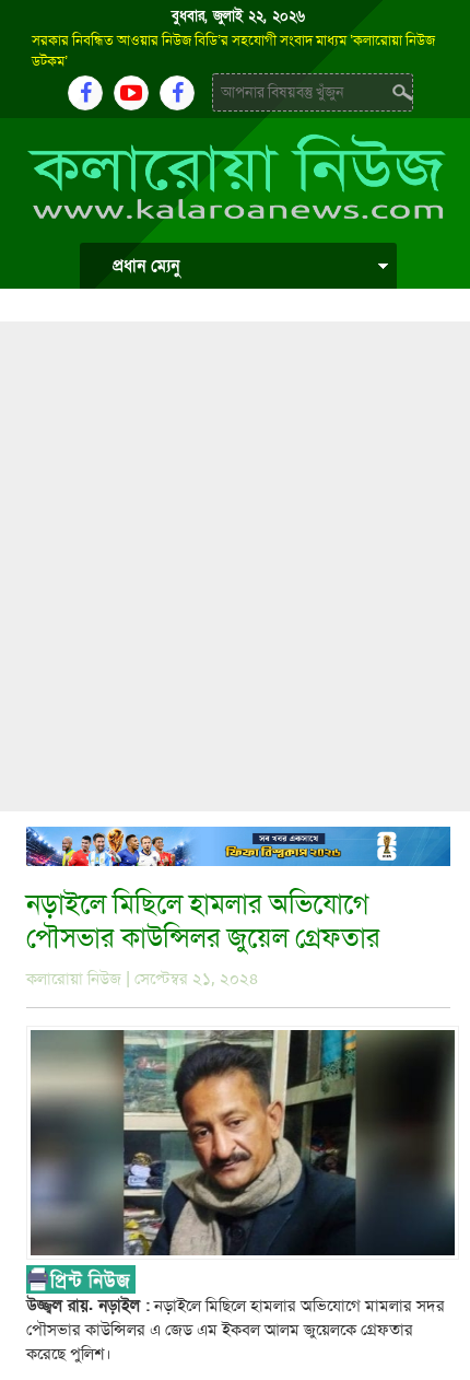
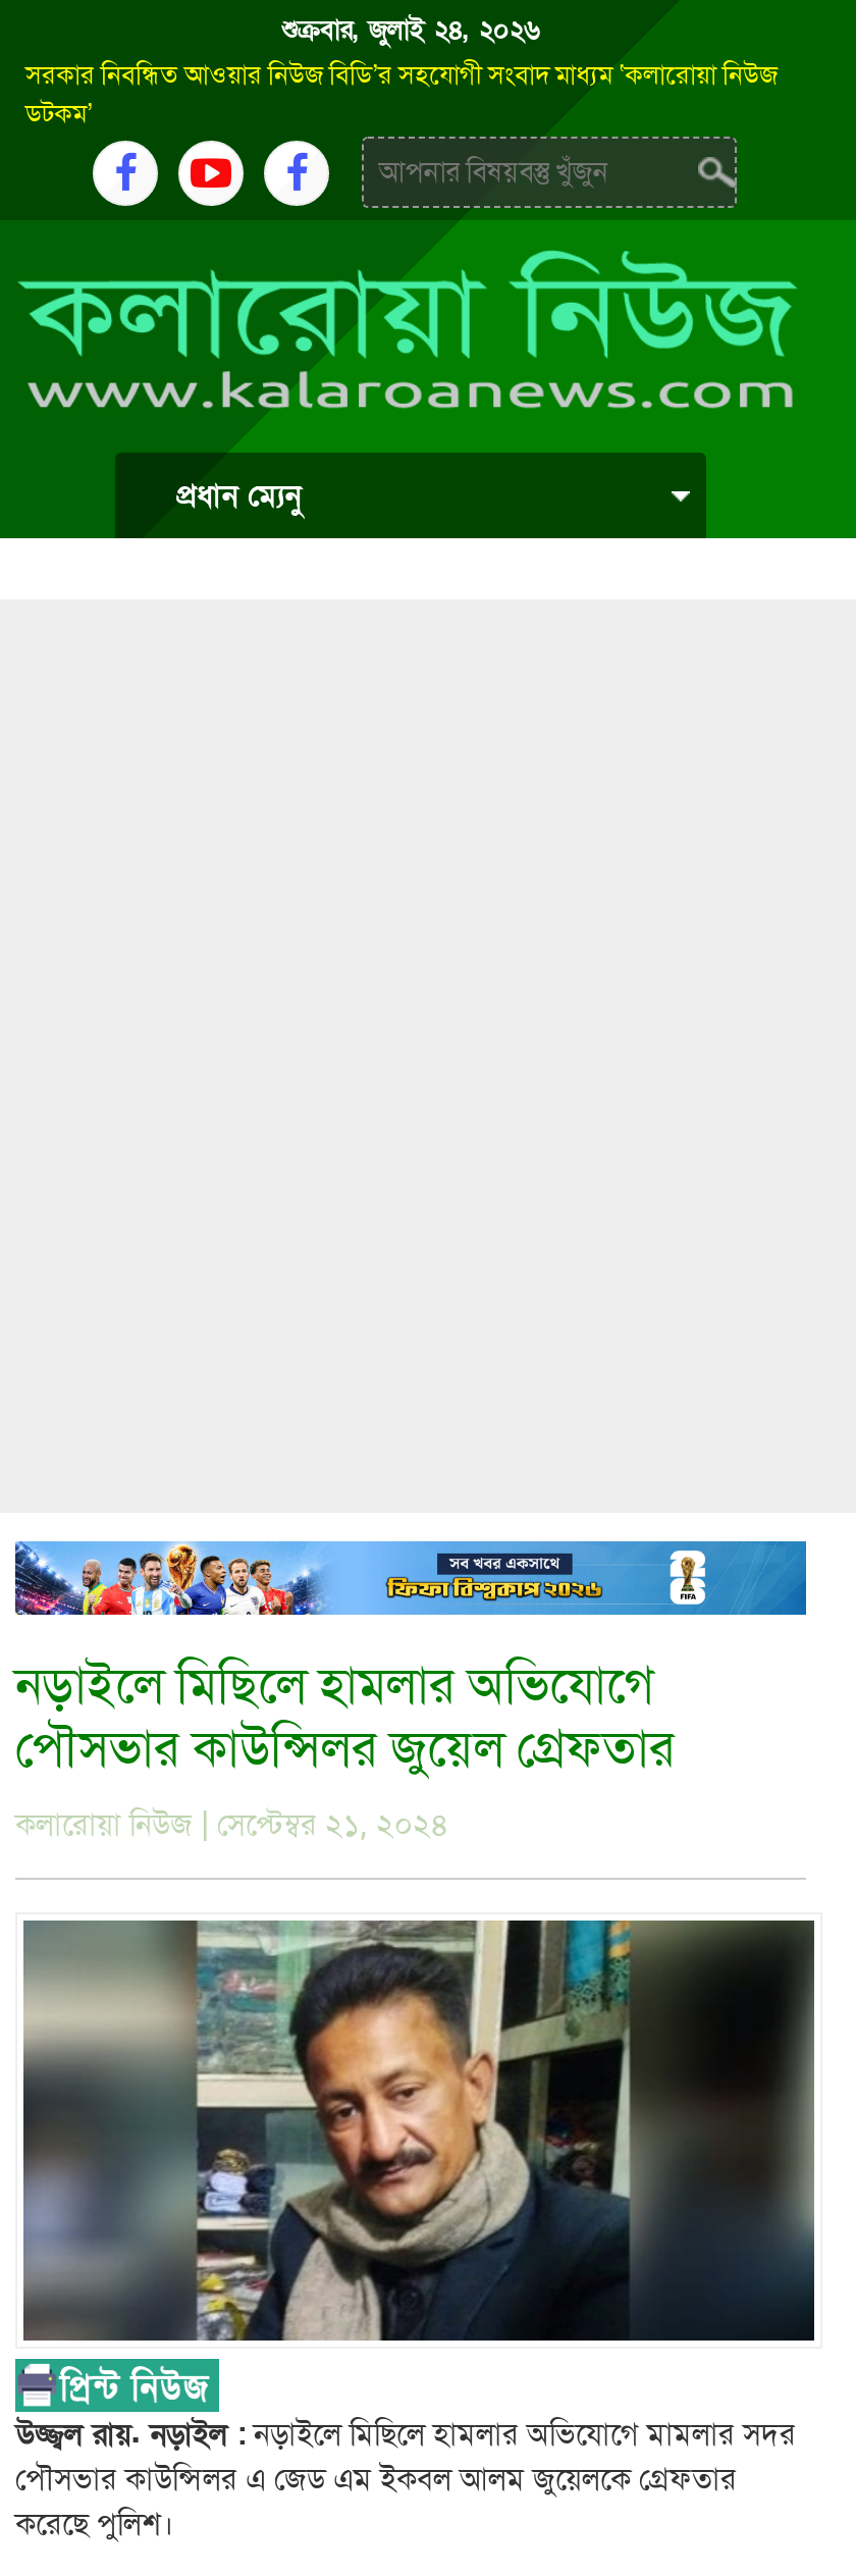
- বুধবার, জুলাই ২২, ২০২৬
+ শুক্রবার, জুলাই ২৪, ২০২৬
